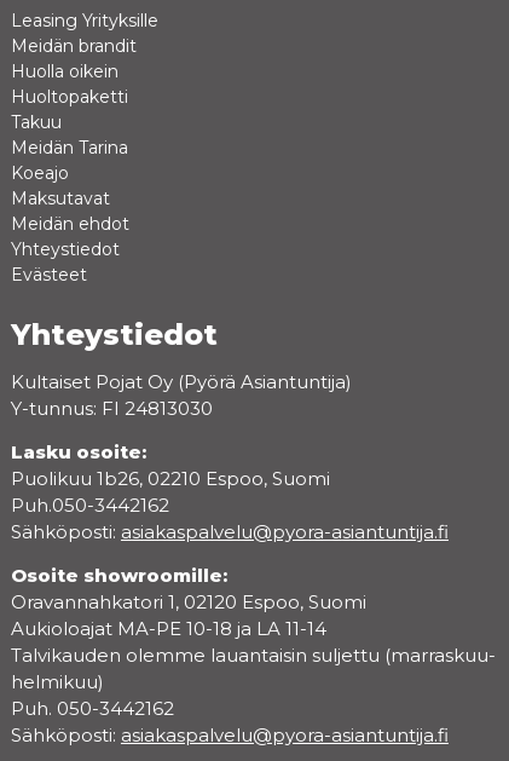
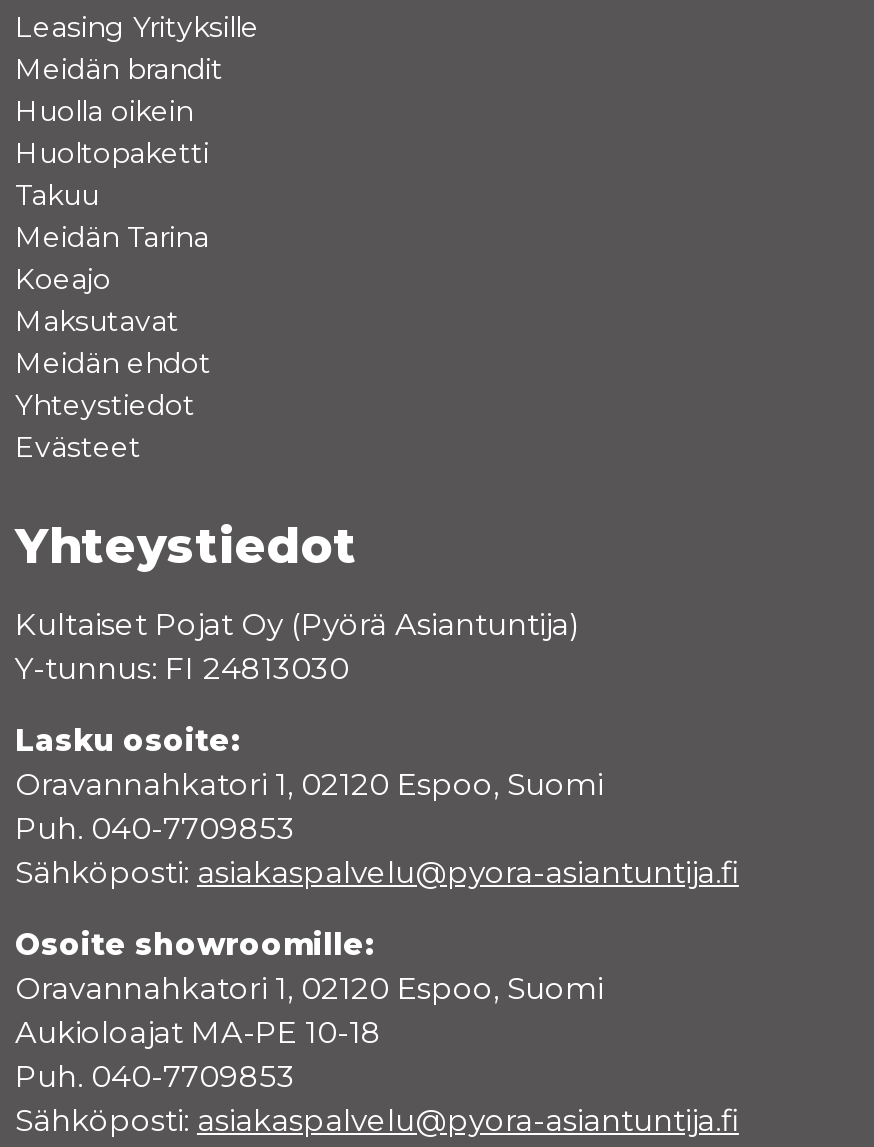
- Puolikuu 1b26, 02210 Espoo, Suomi
- Puh.050-3442162
+ Oravannahkatori 1, 02120 Espoo, Suomi
+ Puh. 040-7709853

- Aukioloajat MA-PE 10-18 ja LA 11-14
- Talvikauden olemme lauantaisin suljettu (marraskuu-
- helmikuu)
- Puh. 050-3442162
+ Aukioloajat MA-PE 10-18
+ Puh. 040-7709853
